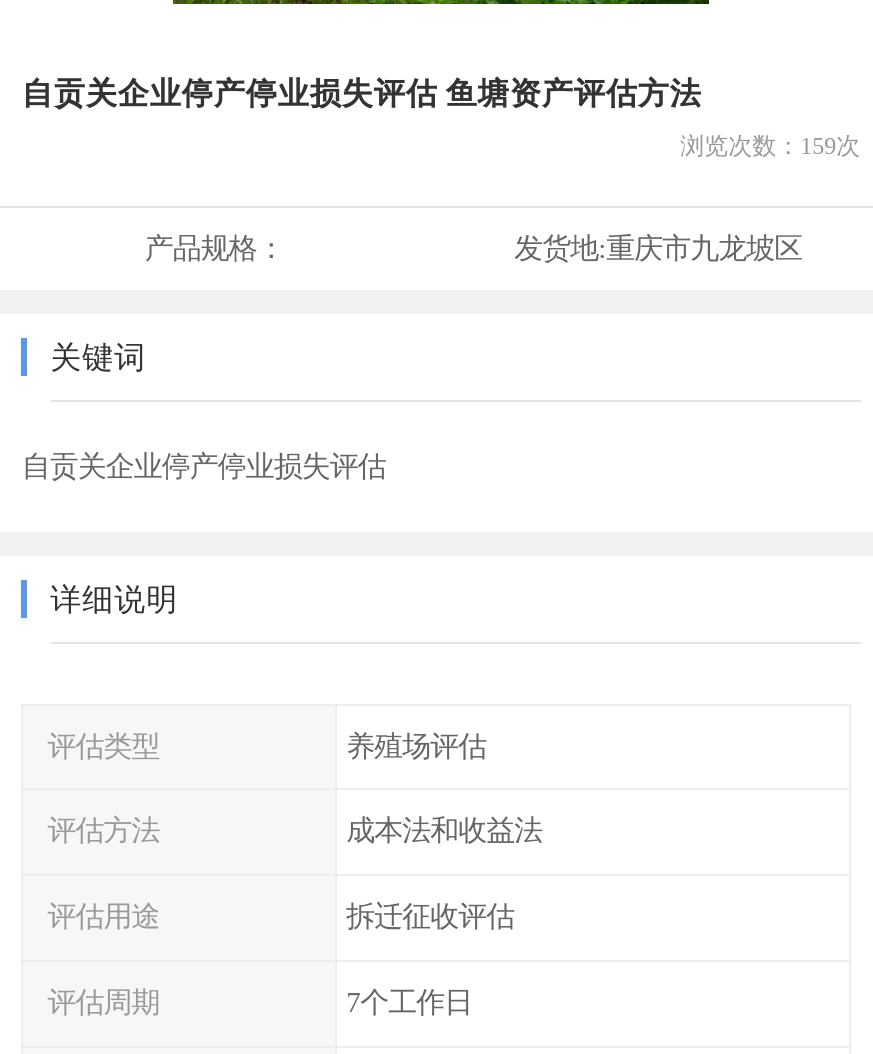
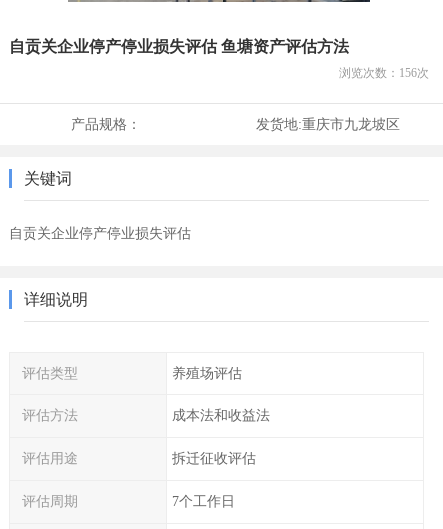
- 浏览次数：159次
+ 浏览次数：156次
